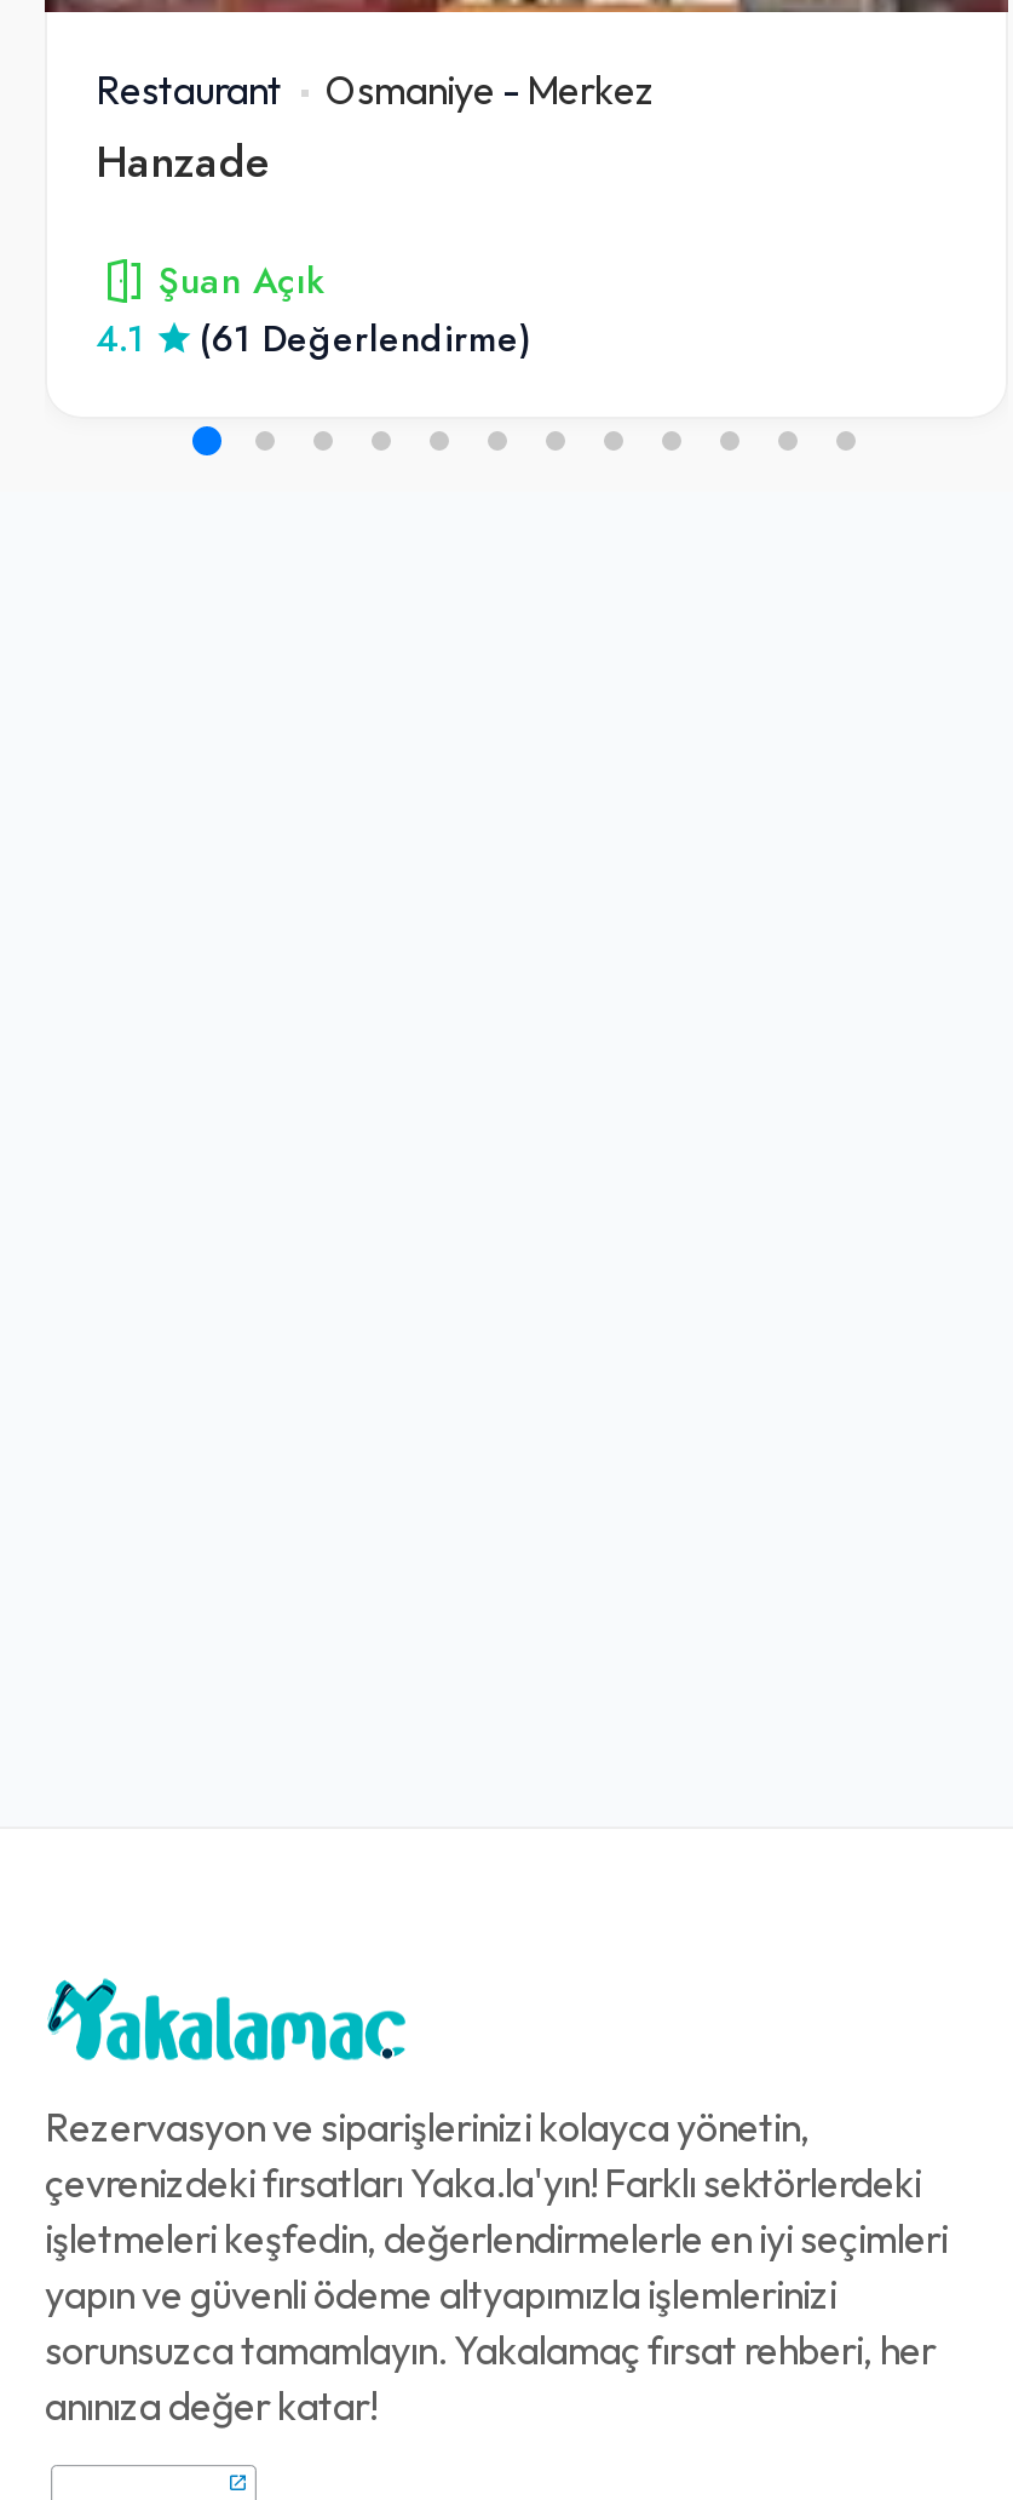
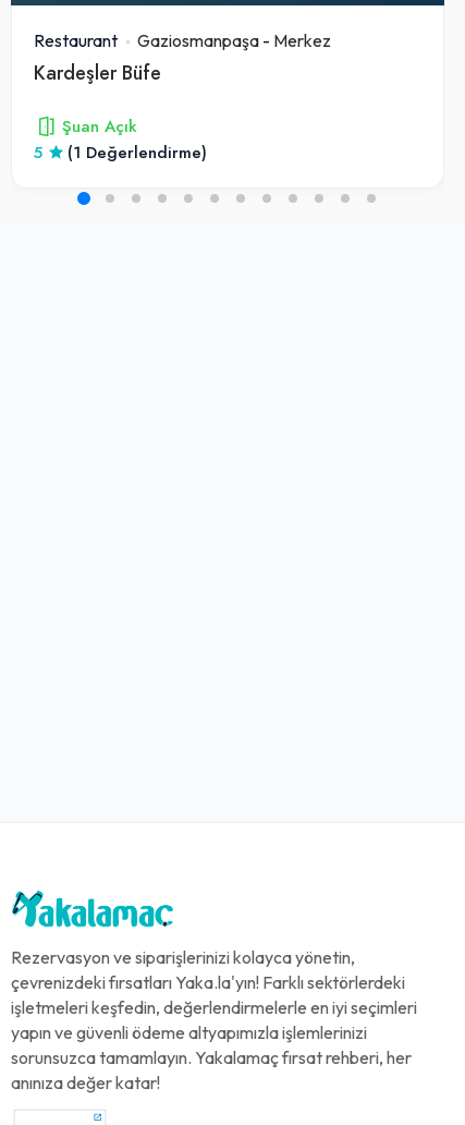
- Osmaniye - Merkez
- Hanzade
+ Gaziosmanpaşa - Merkez
+ Kardeşler Büfe

- 4.1
+ 5

- (61 Değerlendirme)
+ (1 Değerlendirme)
